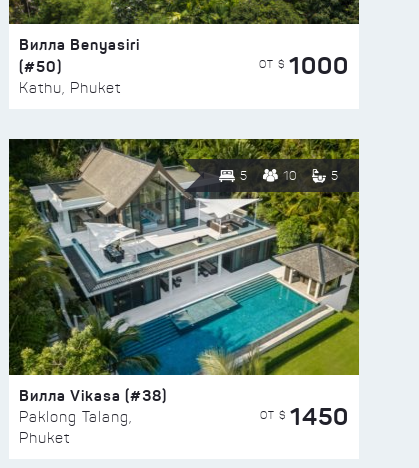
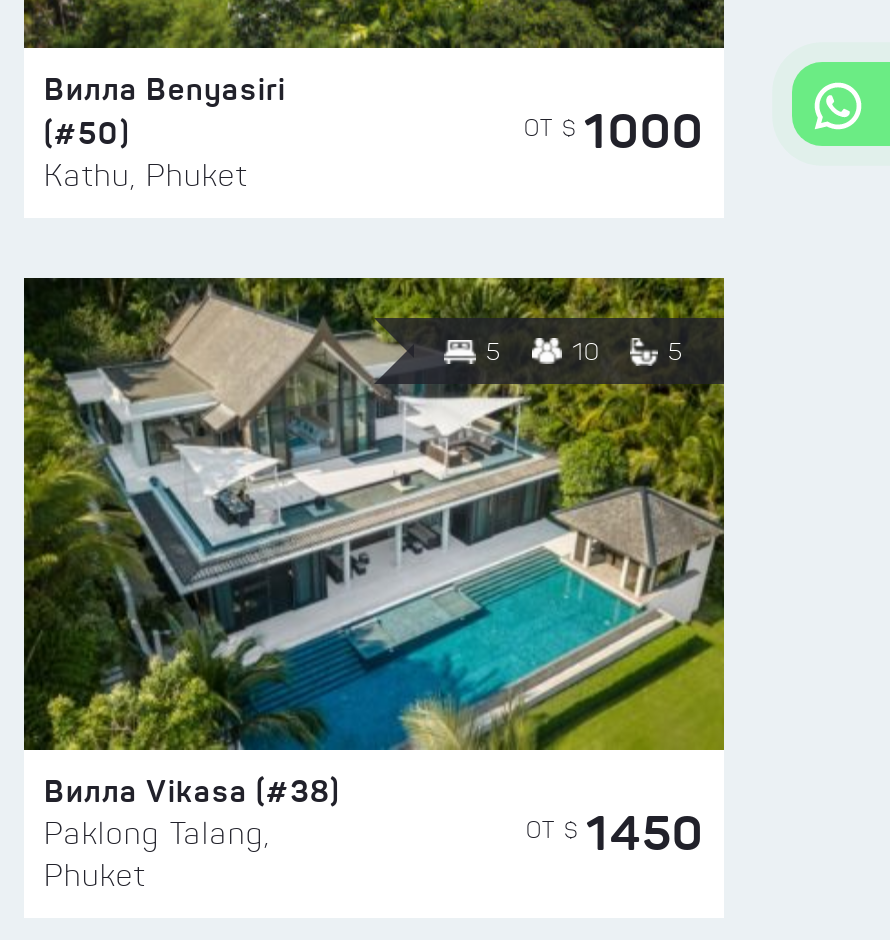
+ [image]
